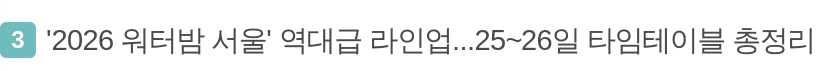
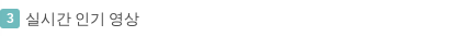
- '2026 워터밤 서울' 역대급 라인업...25~26일 타임테이블 총정리
+ 실시간 인기 영상
